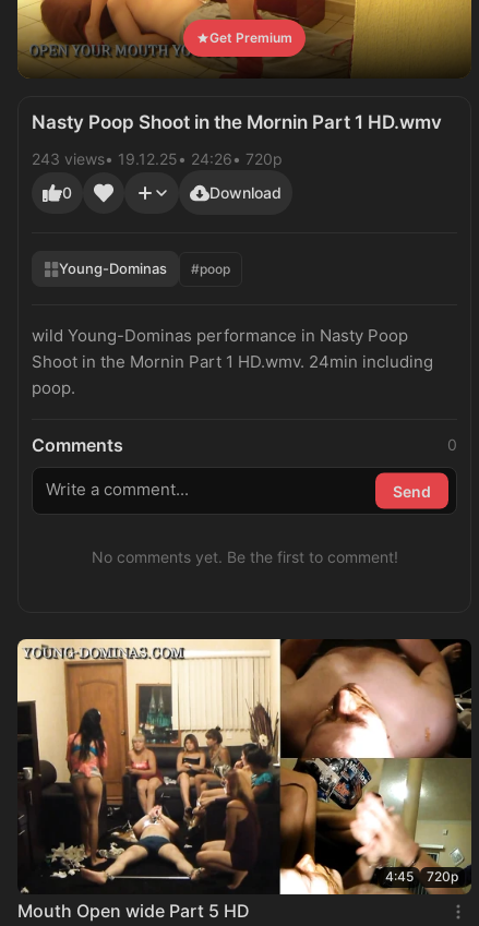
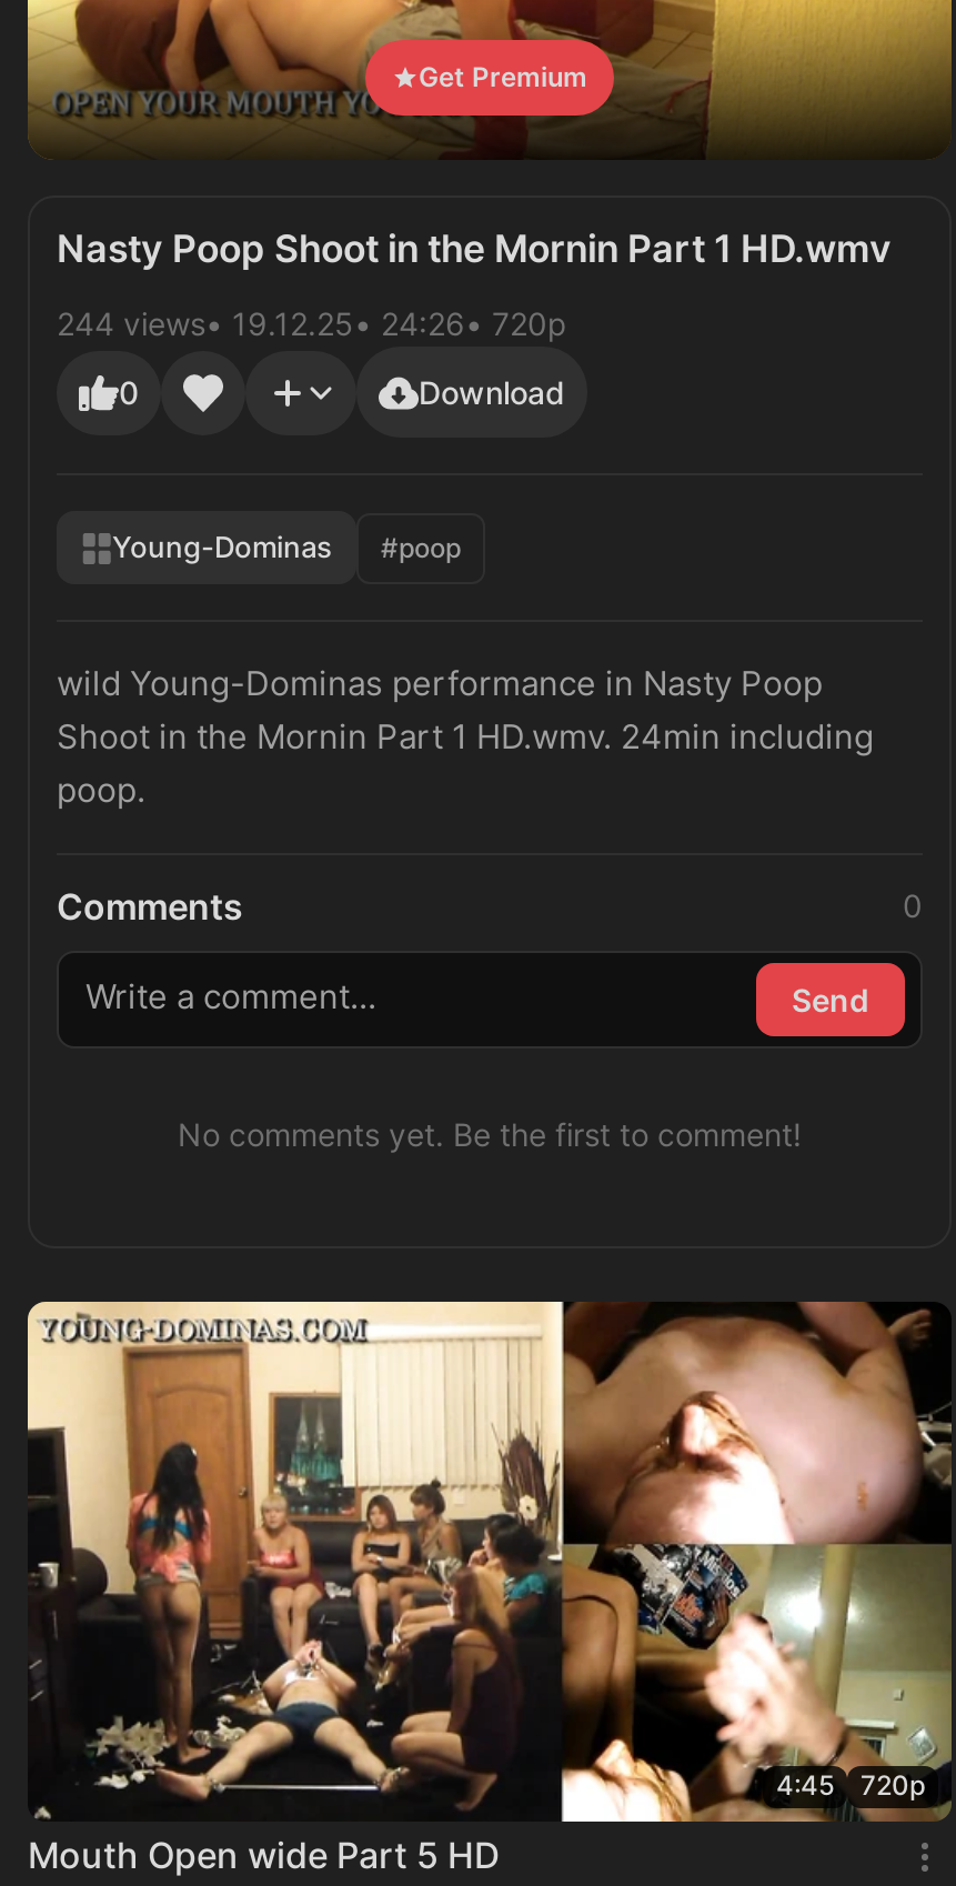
- 243 views 19.12.25 24:26 720p
+ 244 views 19.12.25 24:26 720p
